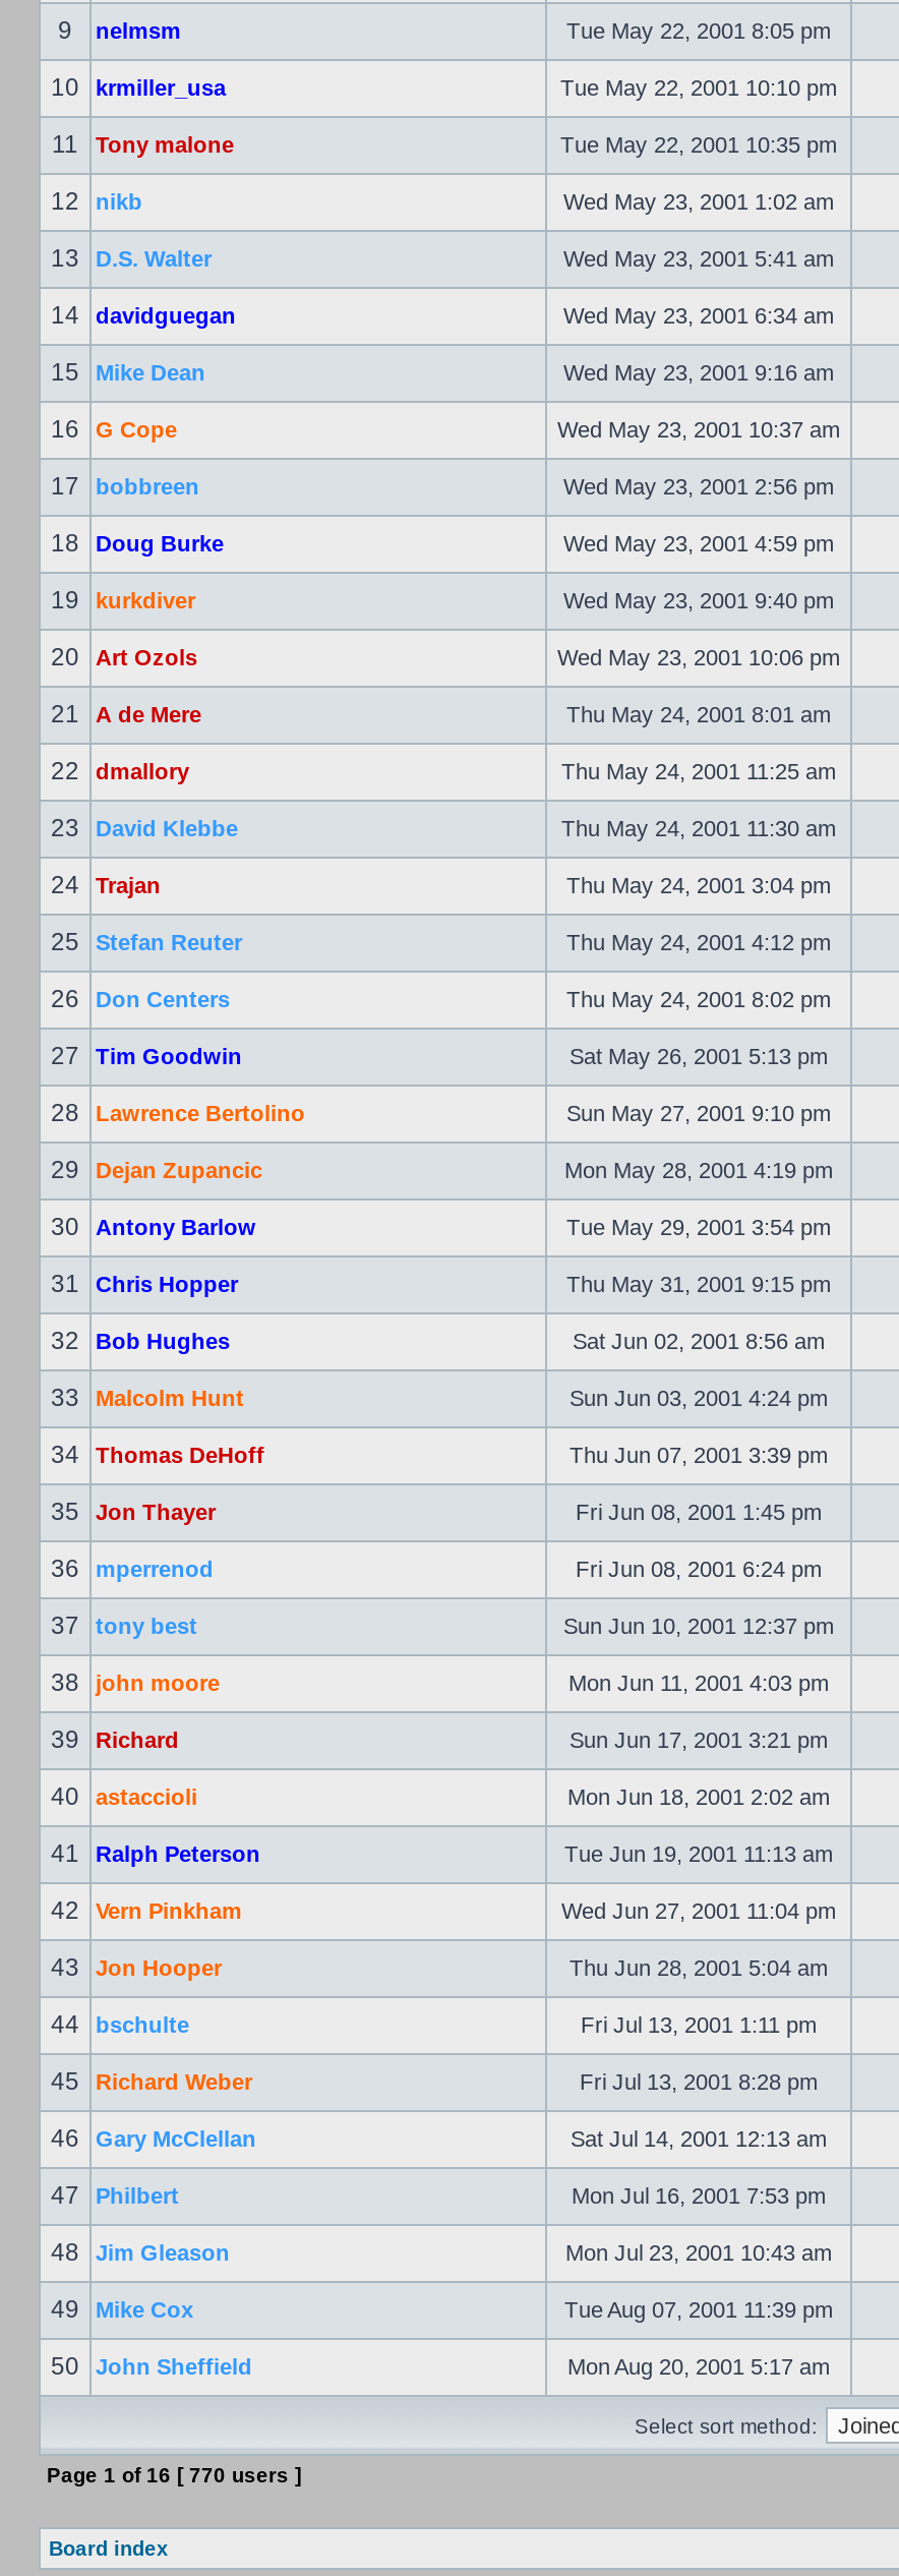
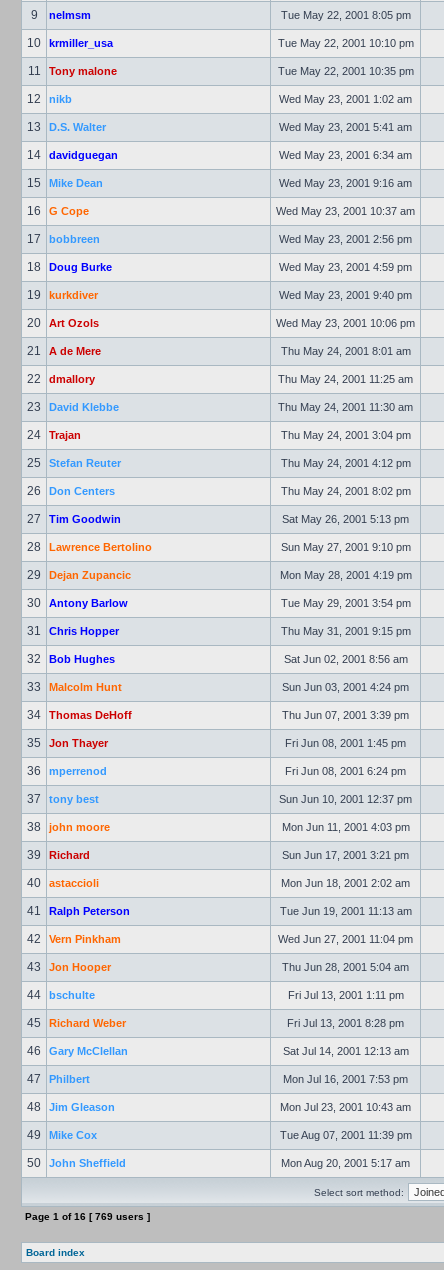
- Page 1 of 16 [ 770 users ]
+ Page 1 of 16 [ 769 users ]
